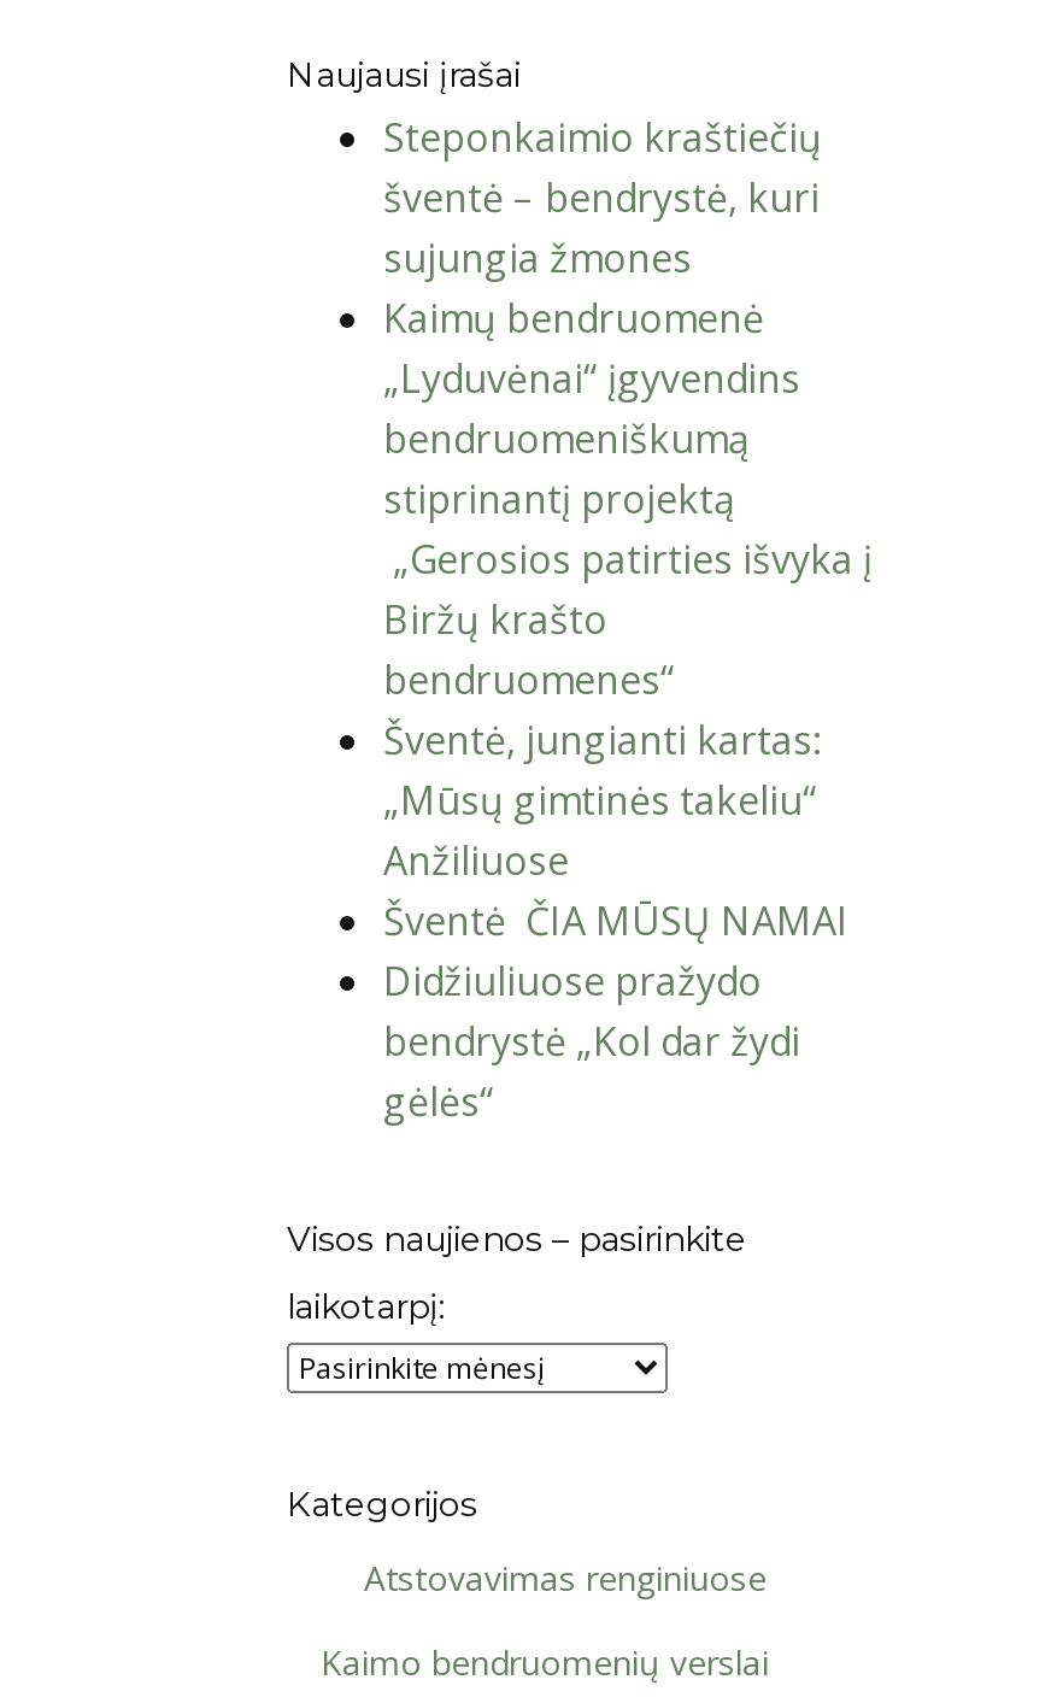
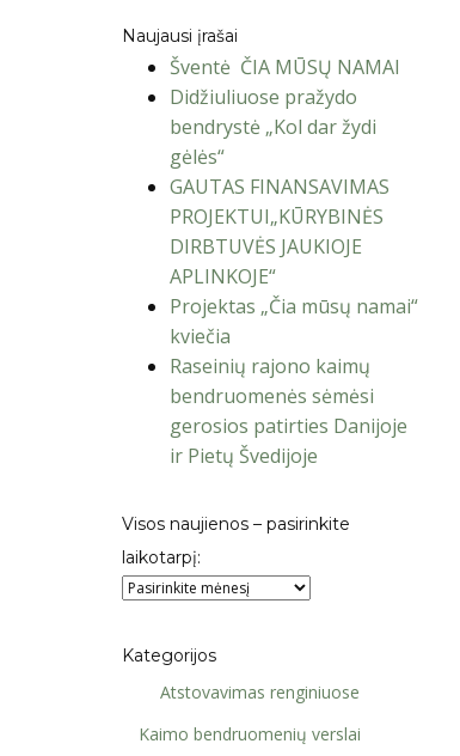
- Steponkaimio kraštiečių
- šventė – bendrystė, kuri
- sujungia žmones
- Kaimų bendruomenė
- „Lyduvėnai“ įgyvendins
- bendruomeniškumą
- stiprinantį projektą
- „Gerosios patirties išvyka į
- Biržų krašto
- bendruomenes“
- Šventė, jungianti kartas:
- „Mūsų gimtinės takeliu“
- Anžiliuose

moved up: Šventė ČIA MŪSŲ NAMAI | Didžiuliuose pražydo | bendrystė „Kol dar žydi | gėlės“

+ GAUTAS FINANSAVIMAS
+ PROJEKTUI„KŪRYBINĖS
+ DIRBTUVĖS JAUKIOJE
+ APLINKOJE“
+ Projektas „Čia mūsų namai“
+ kviečia
+ Raseinių rajono kaimų
+ bendruomenės sėmėsi
+ gerosios patirties Danijoje
+ ir Pietų Švedijoje
